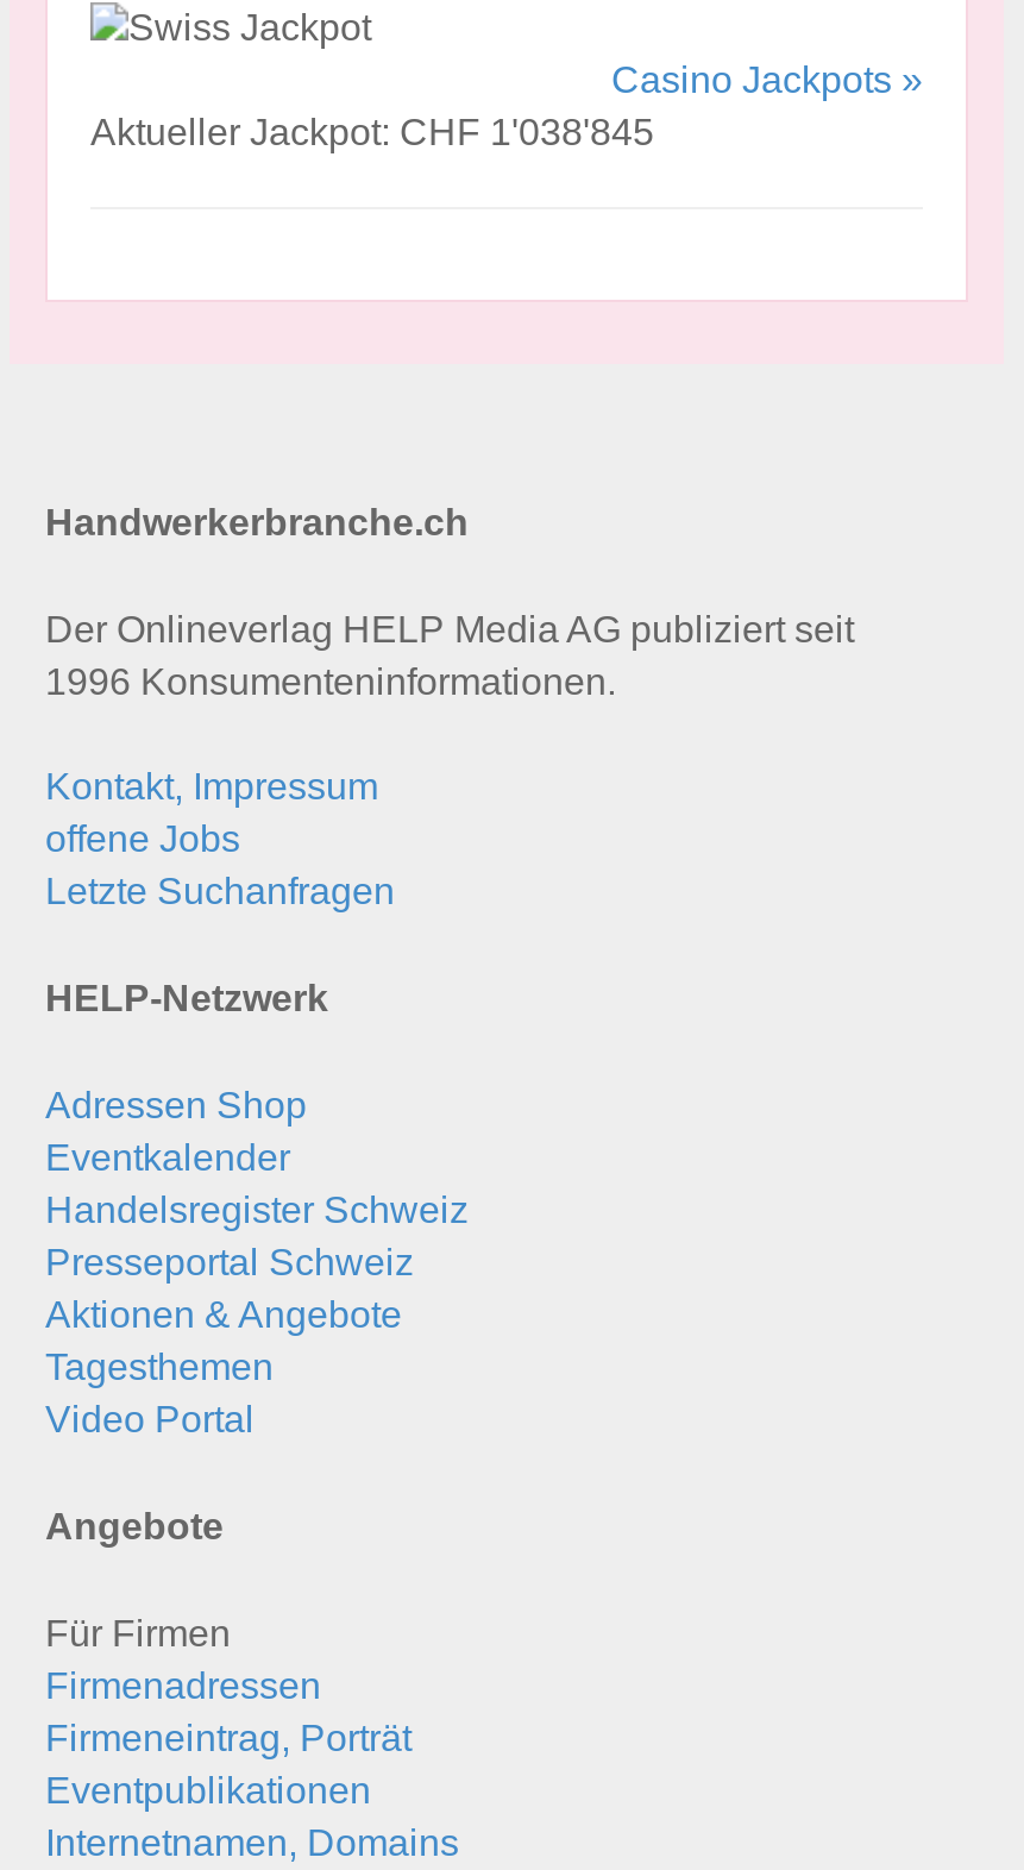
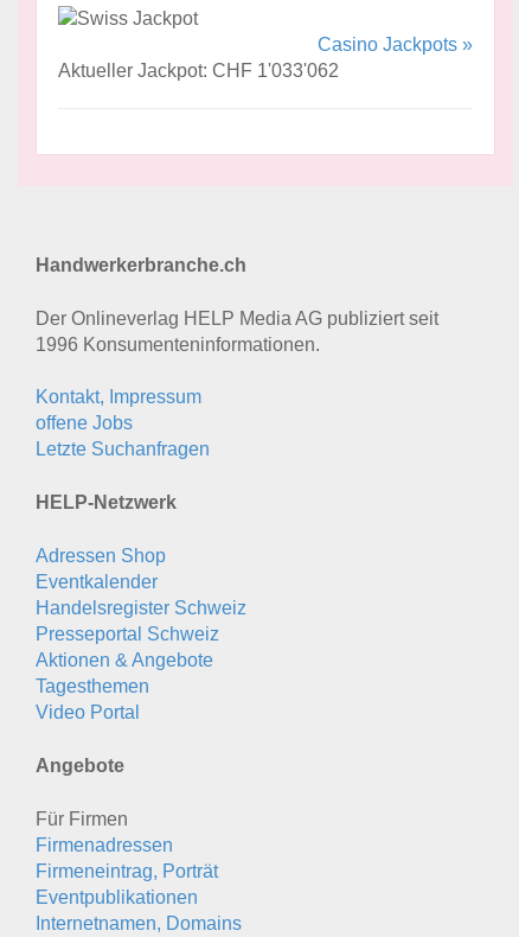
- Aktueller Jackpot: CHF 1'038'845
+ Aktueller Jackpot: CHF 1'033'062
